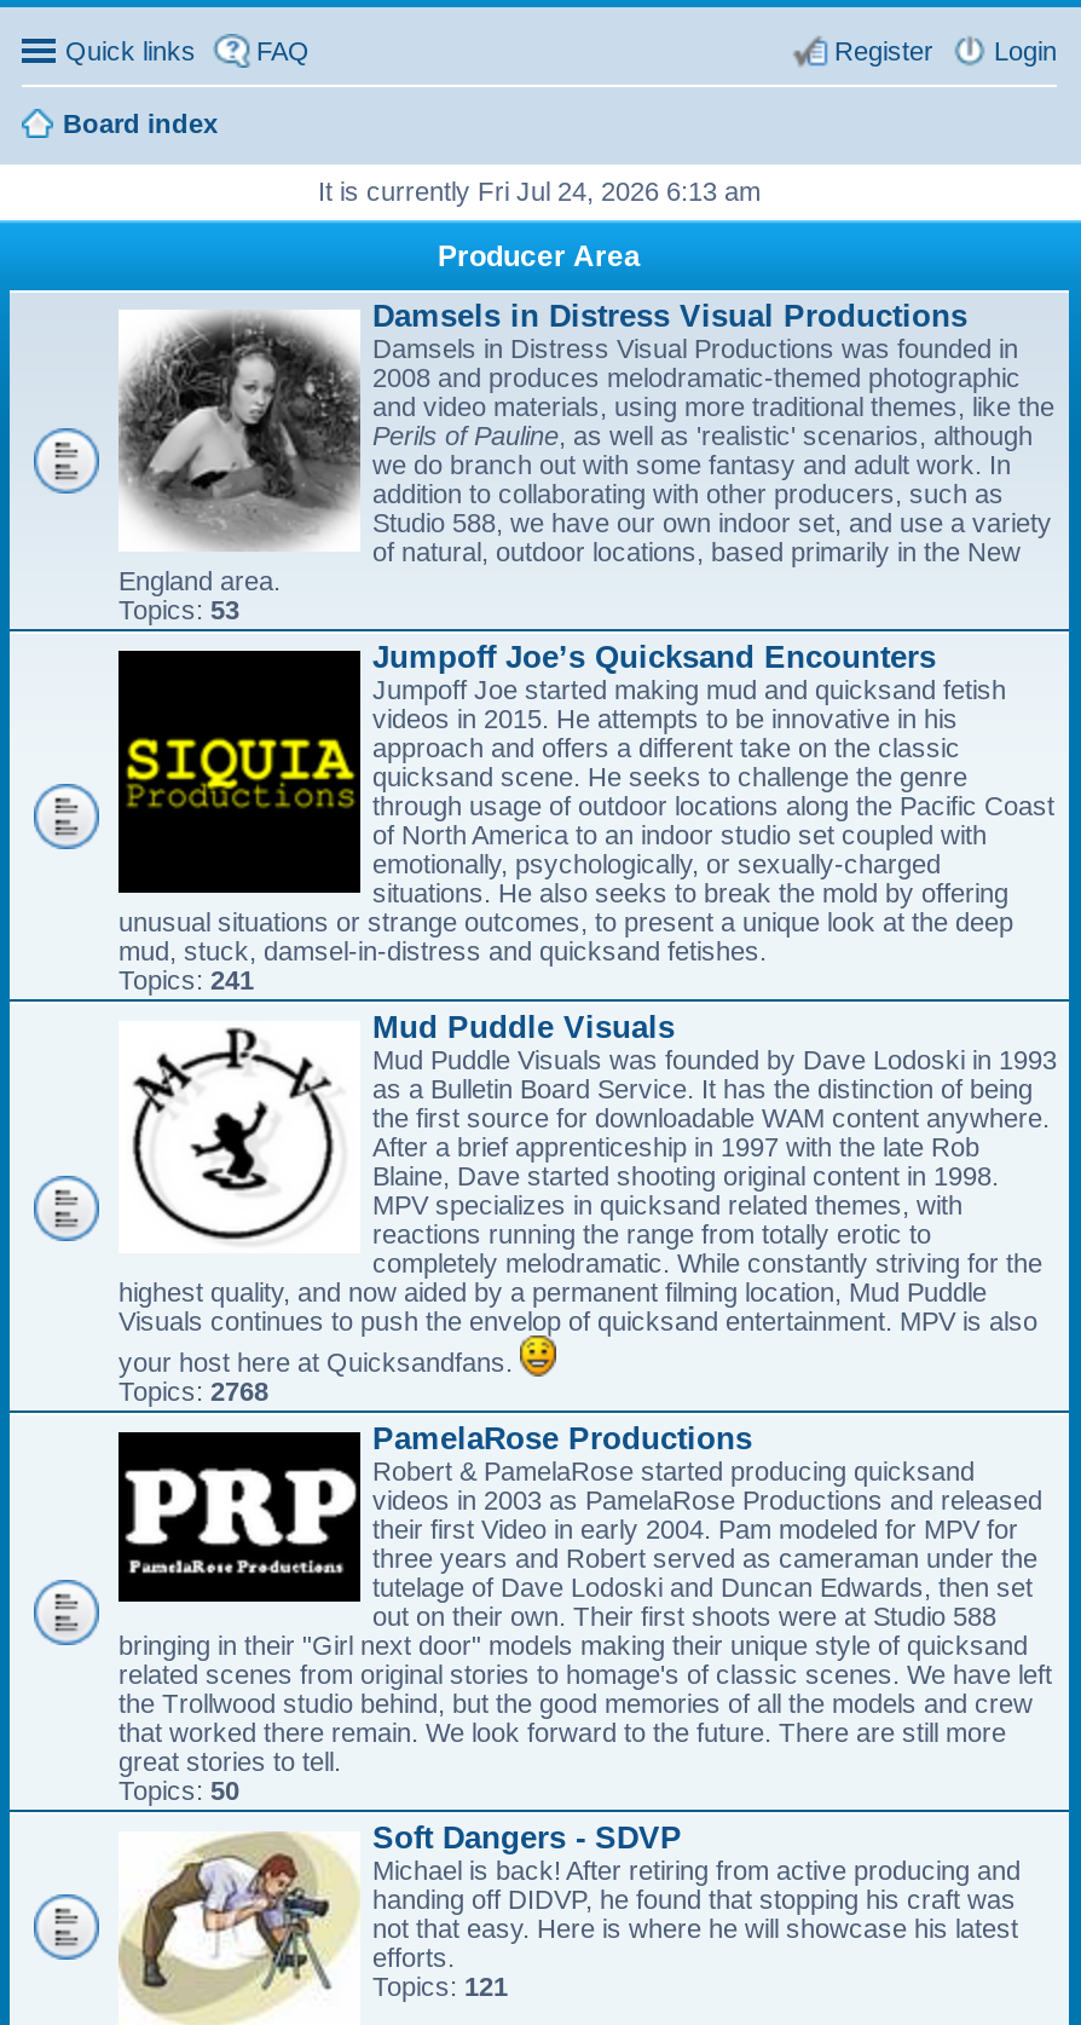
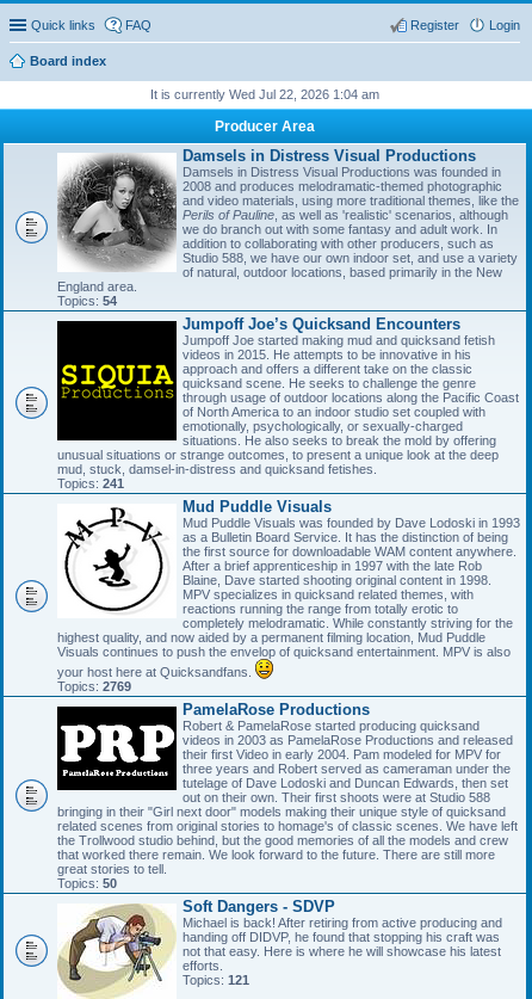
- It is currently Fri Jul 24, 2026 6:13 am
+ It is currently Wed Jul 22, 2026 1:04 am

- Topics: 53
+ Topics: 54

- Topics: 2768
+ Topics: 2769
